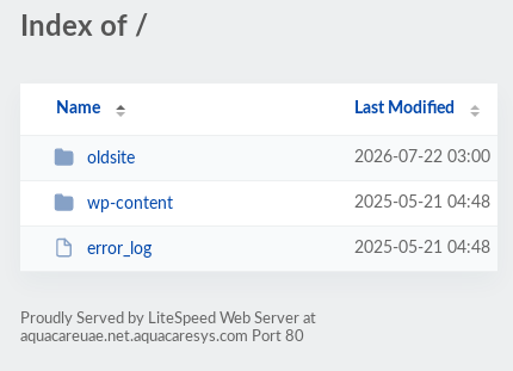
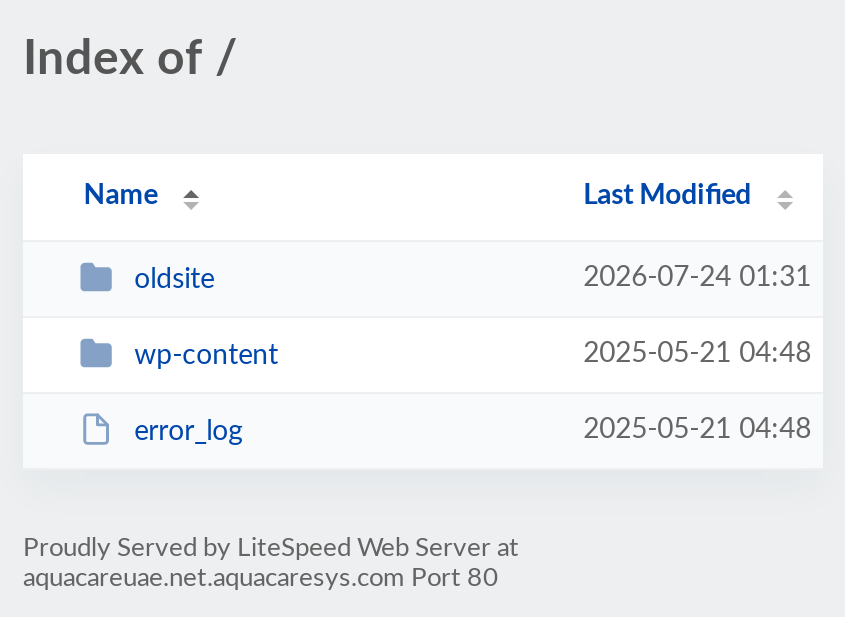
- 2026-07-22 03:00
+ 2026-07-24 01:31
